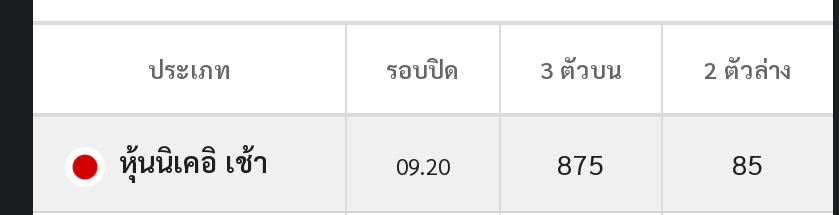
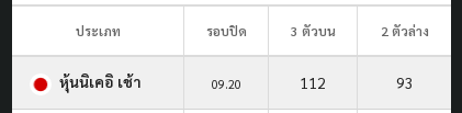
- 875
+ 112

- 85
+ 93
